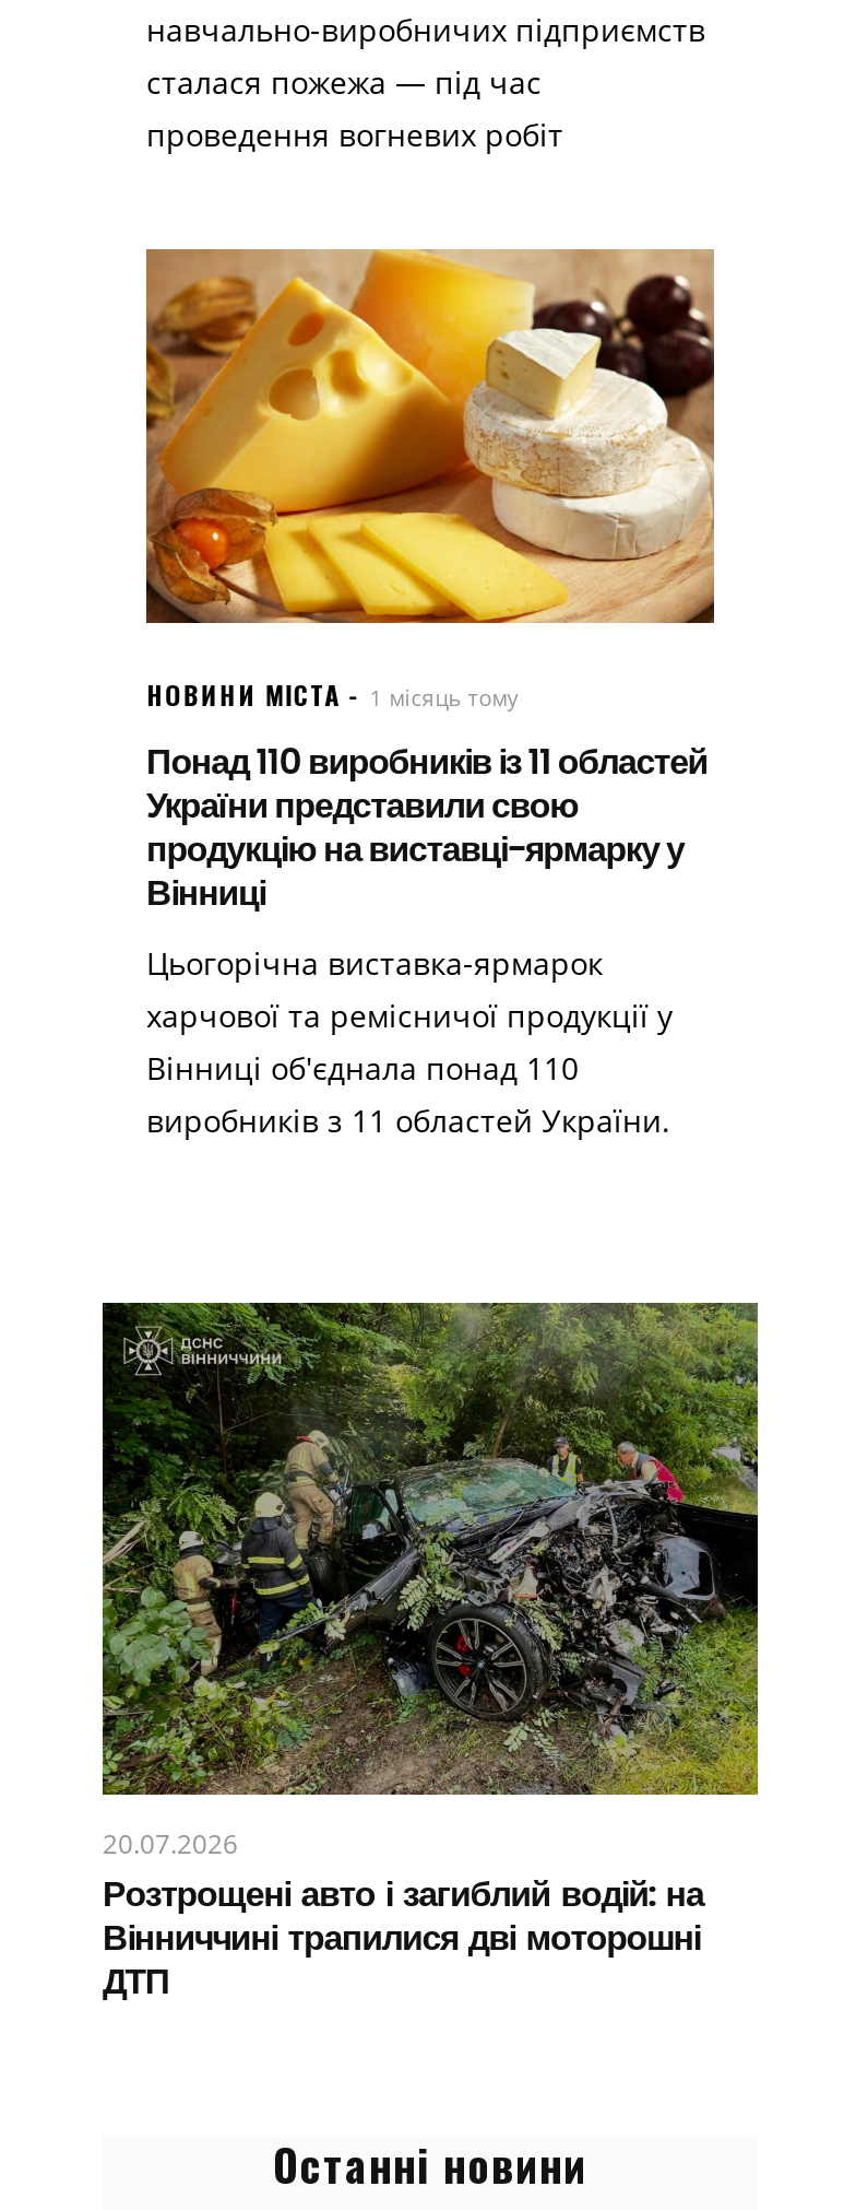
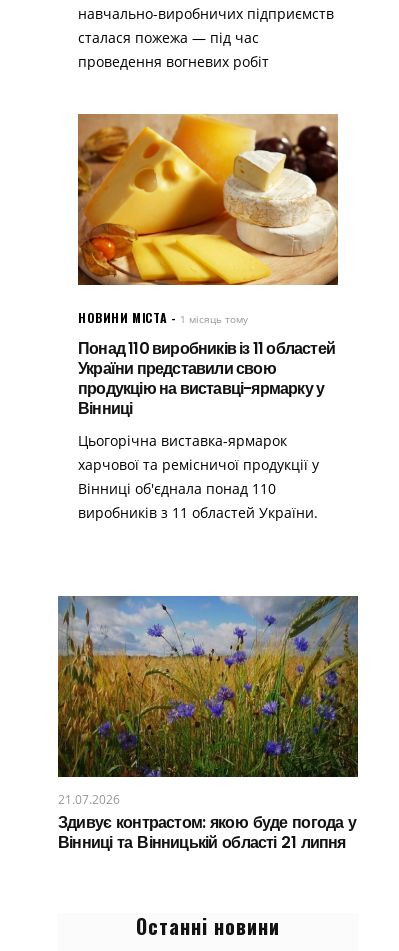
- [image]
- 20.07.2026
- Розтрощені авто і загиблий водій: на
- Вінниччині трапилися дві моторошні
- ДТП
+ [image]
+ 21.07.2026
+ Здивує контрастом: якою буде погода у
+ Вінниці та Вінницькій області 21 липня
